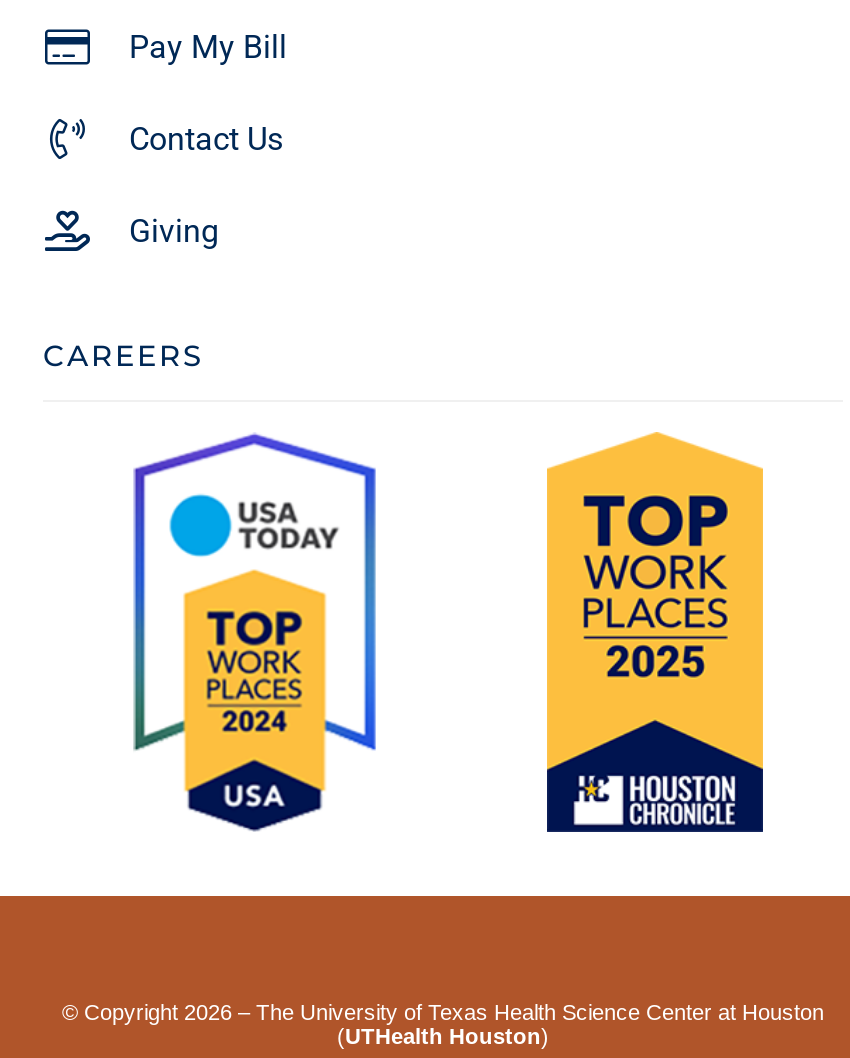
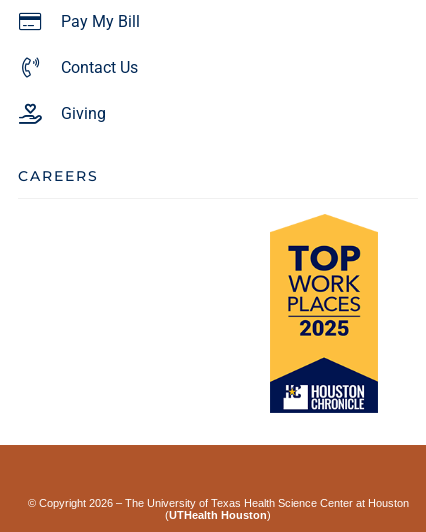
- [image]
